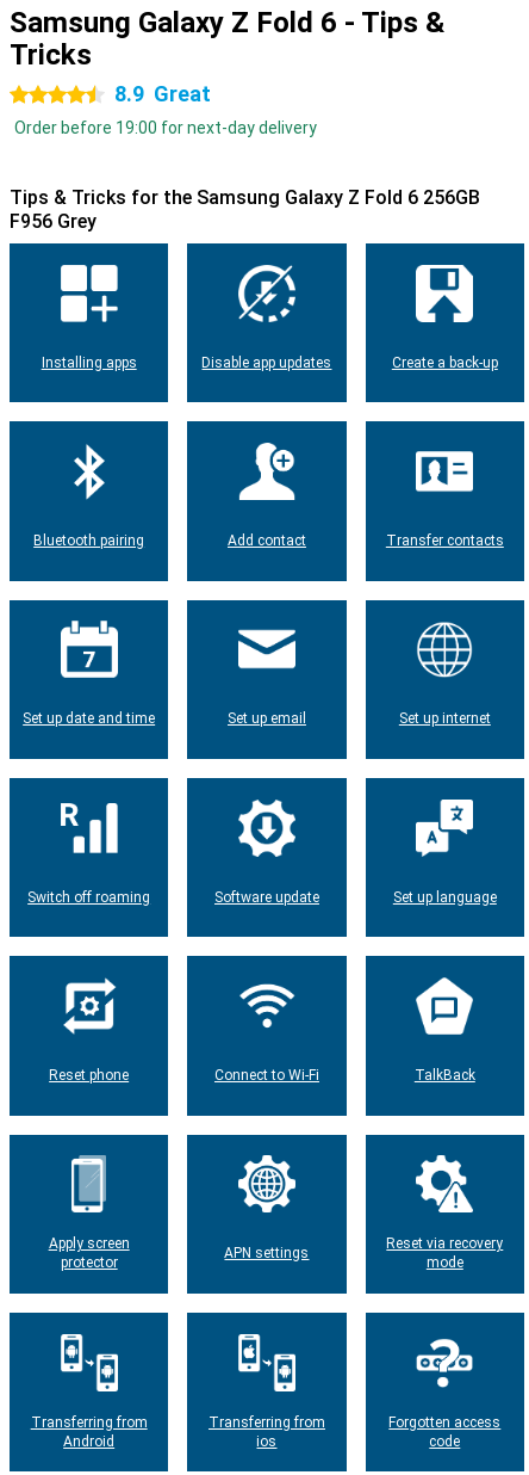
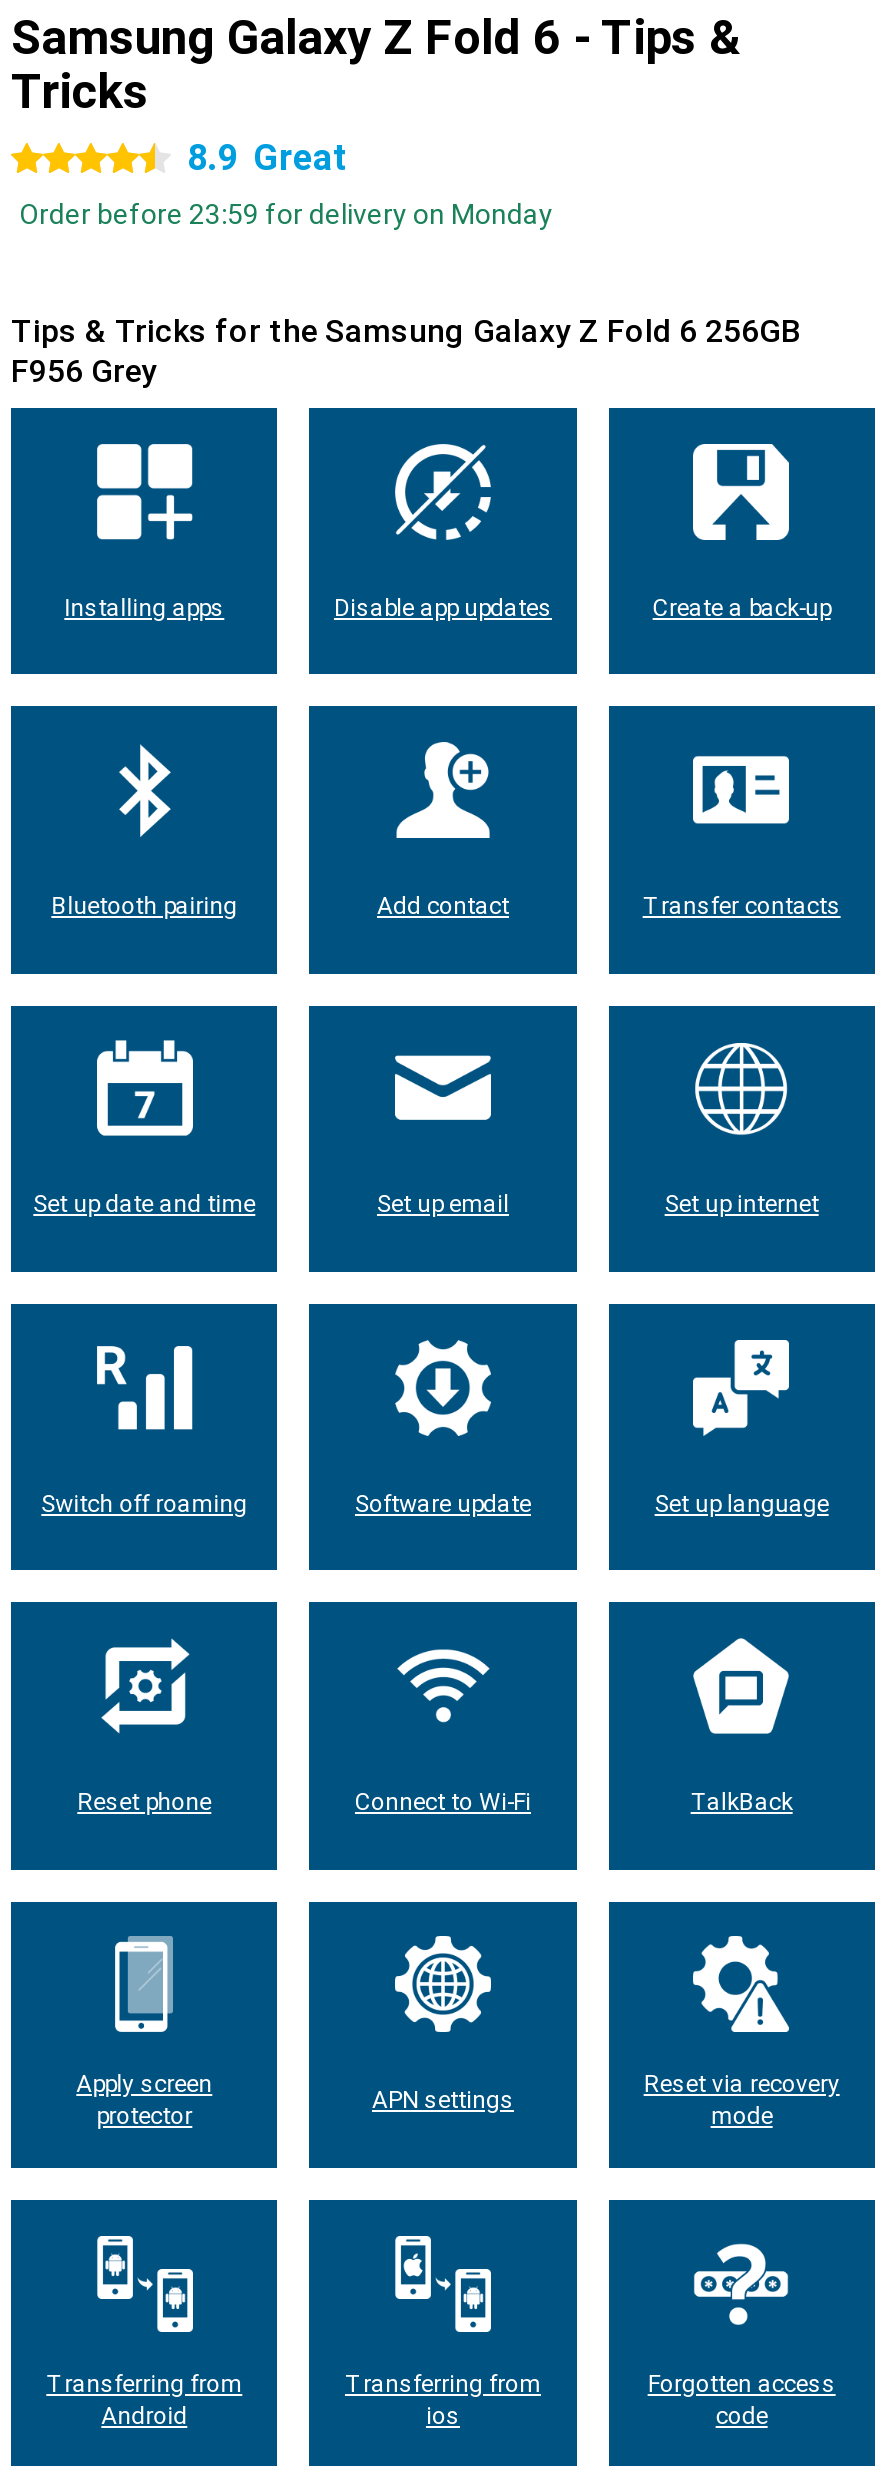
- Order before 19:00 for next-day delivery
+ Order before 23:59 for delivery on Monday
